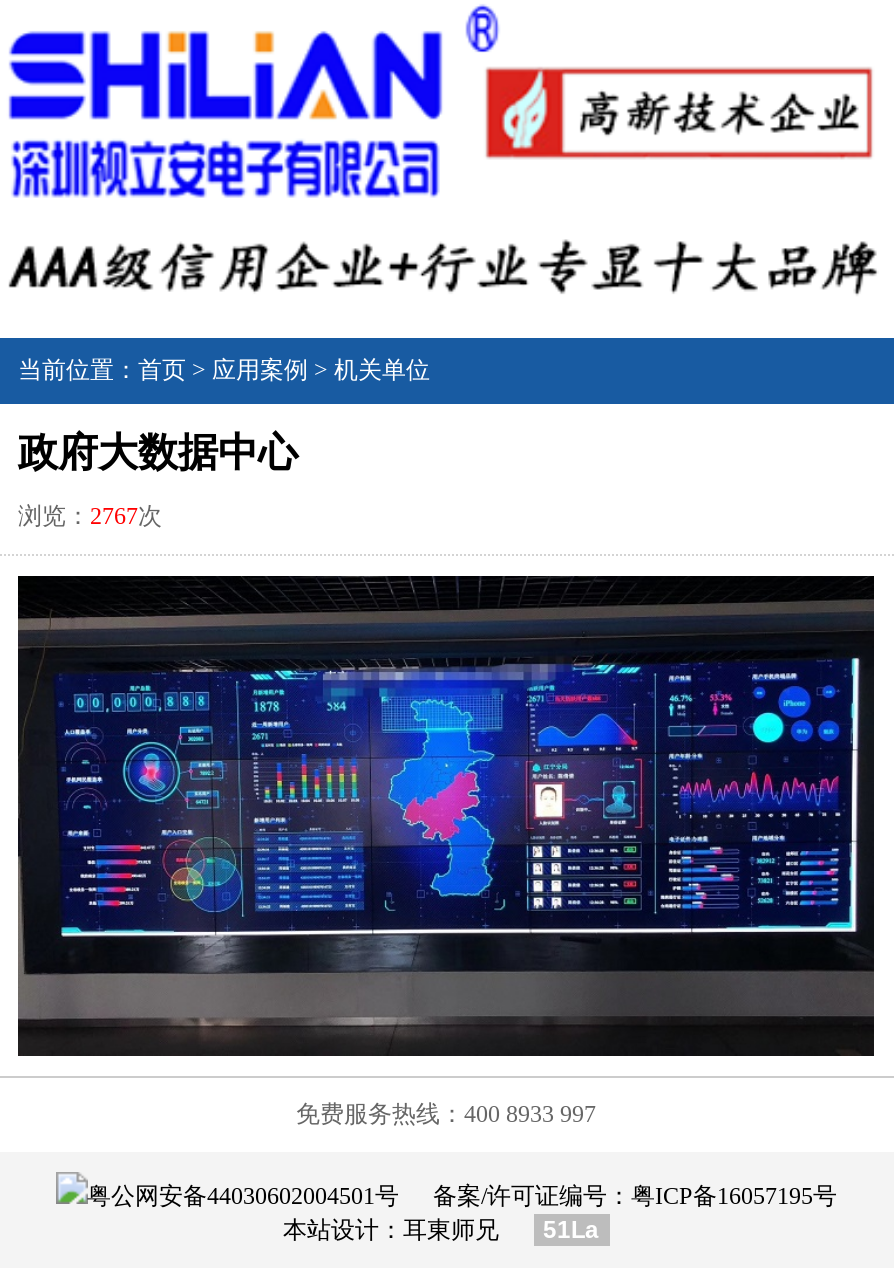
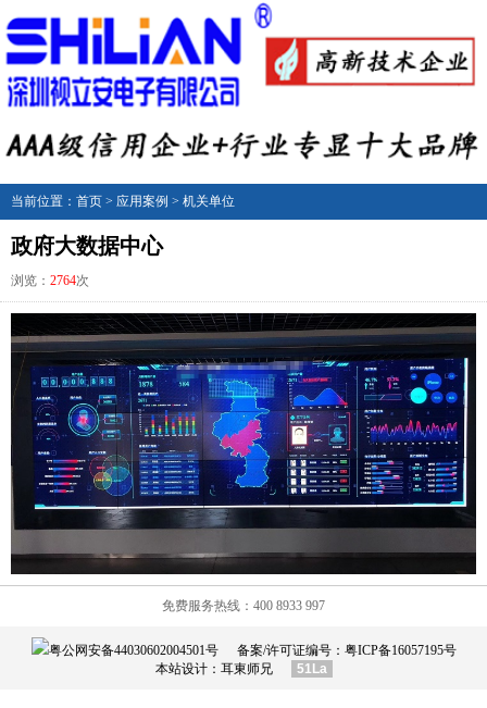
- 浏览：2767次
+ 浏览：2764次
